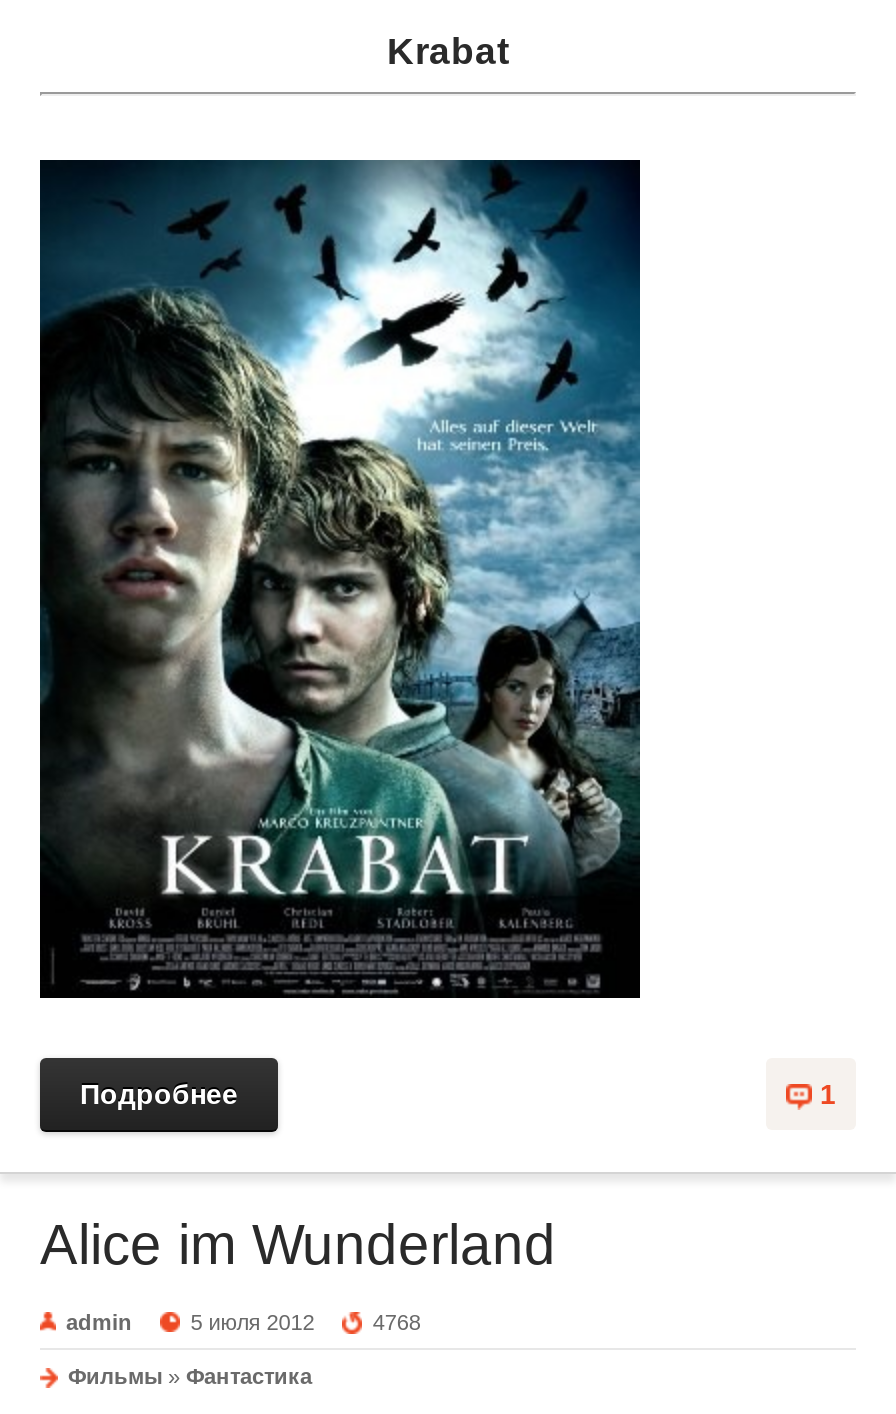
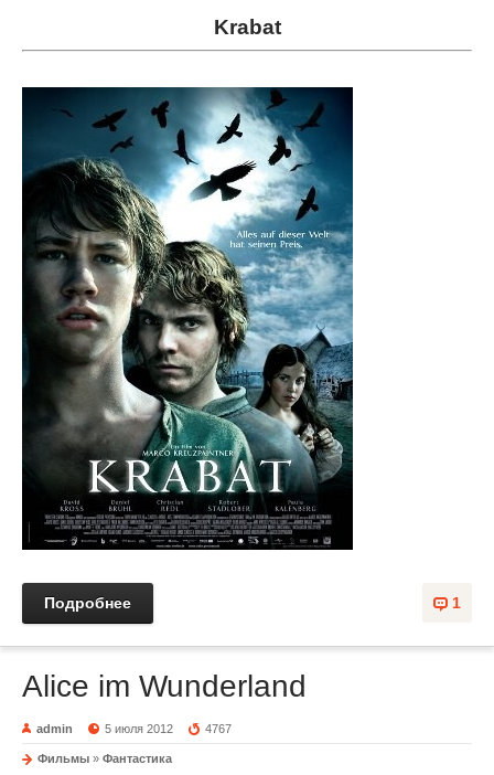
- 4768
+ 4767
